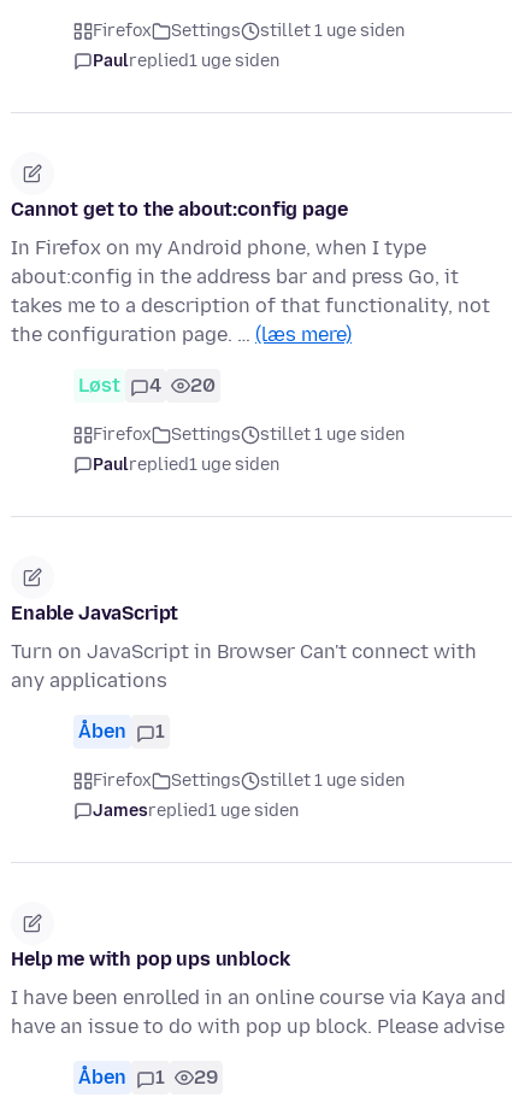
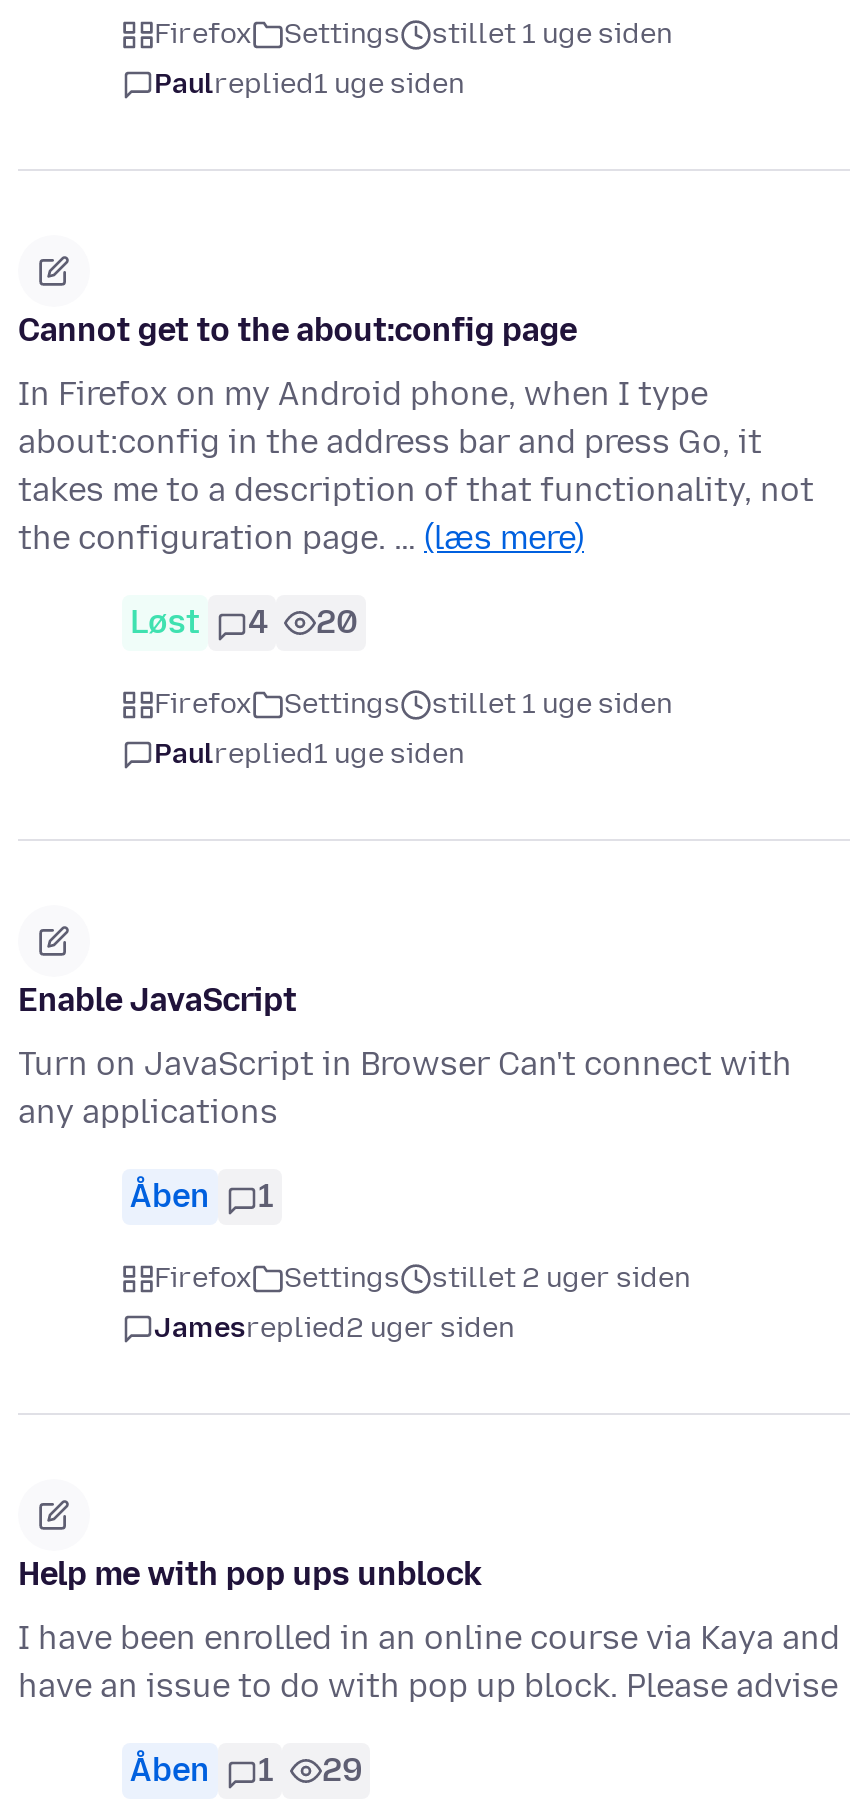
- stillet 1 uge siden
+ stillet 2 uger siden

- Jamesreplied1 uge siden
+ Jamesreplied2 uger siden
